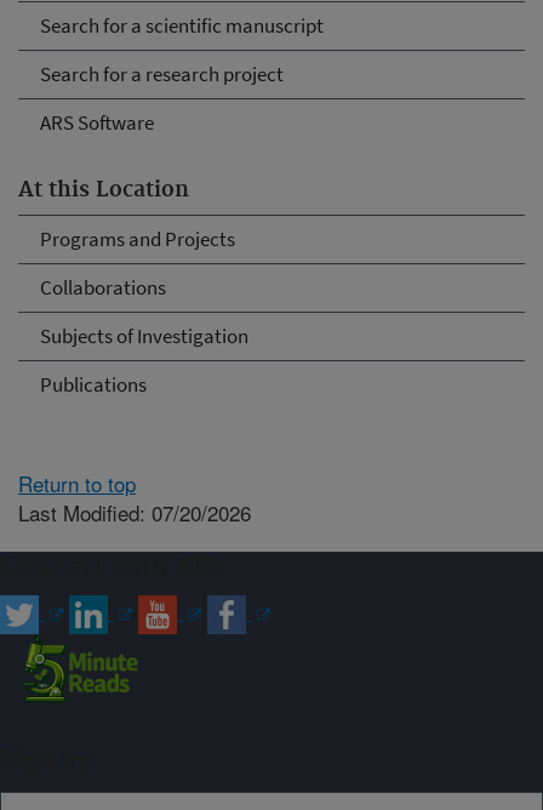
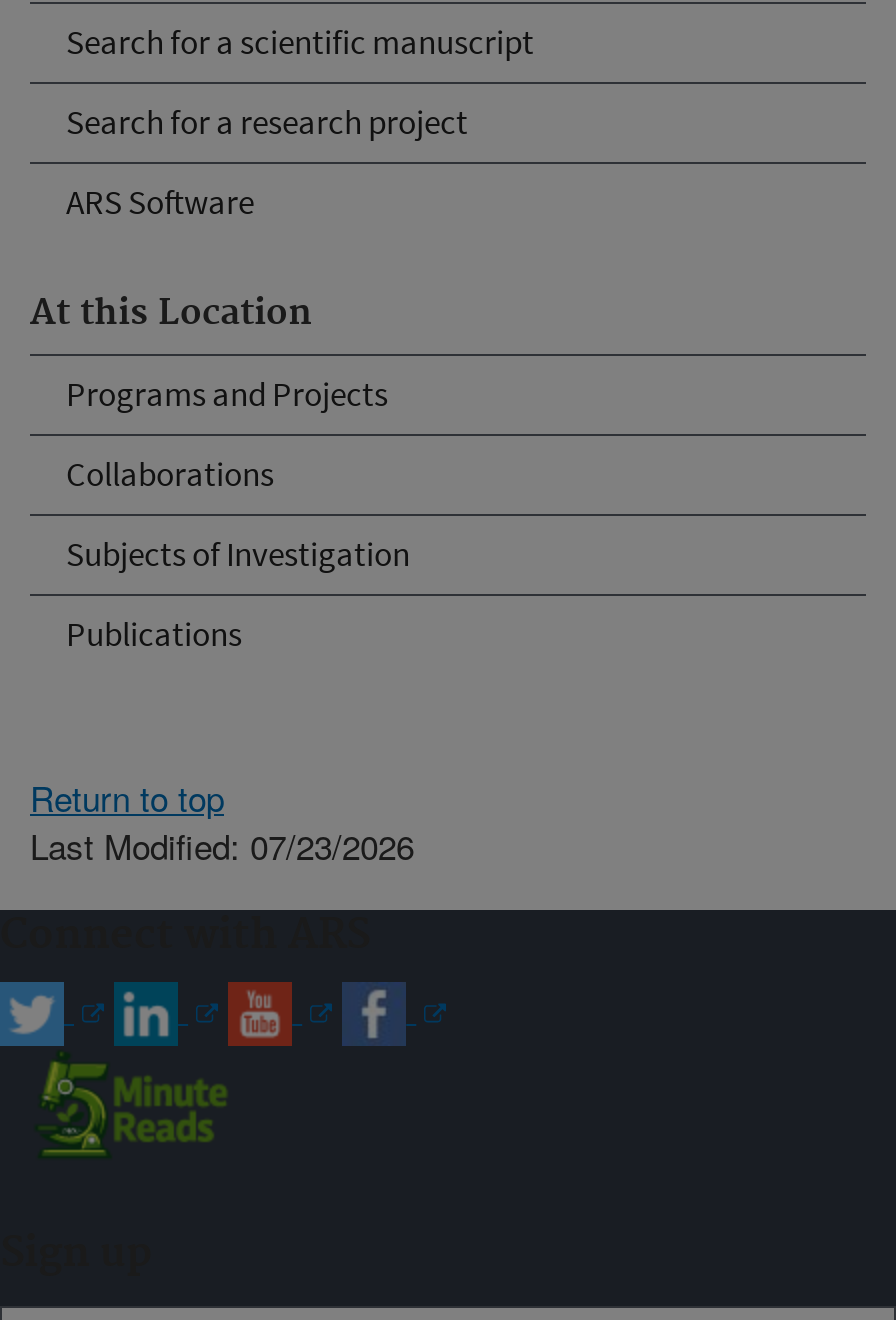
- Last Modified: 07/20/2026
+ Last Modified: 07/23/2026
